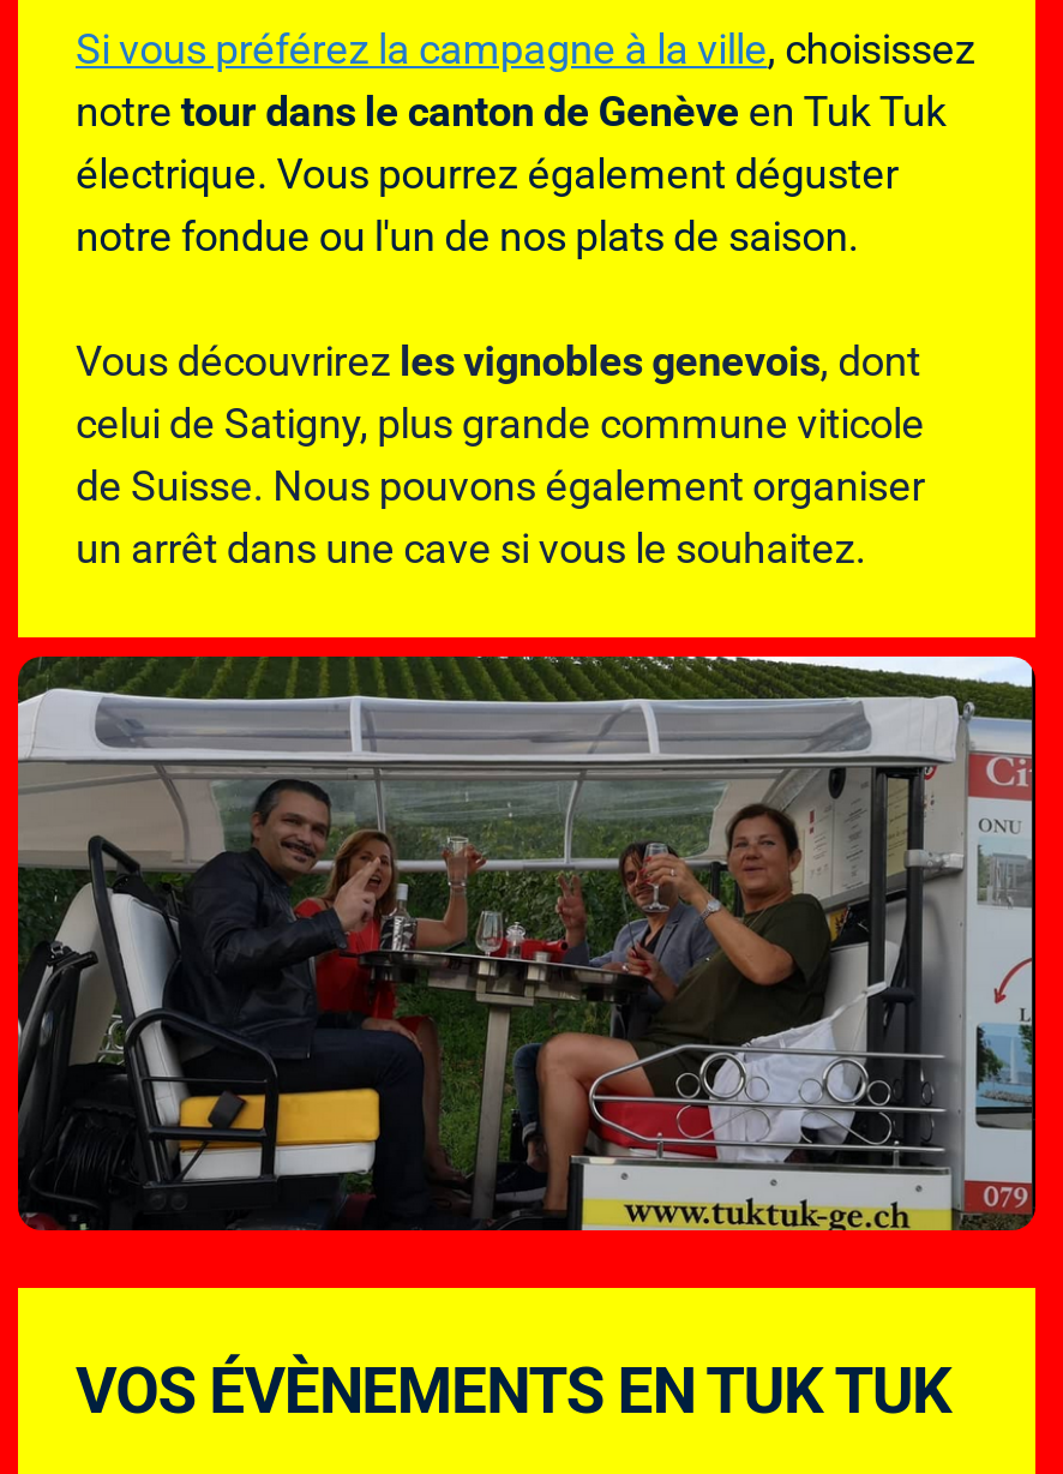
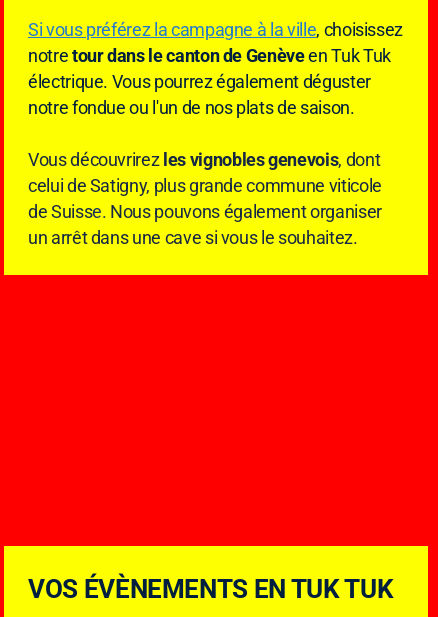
- [image]
